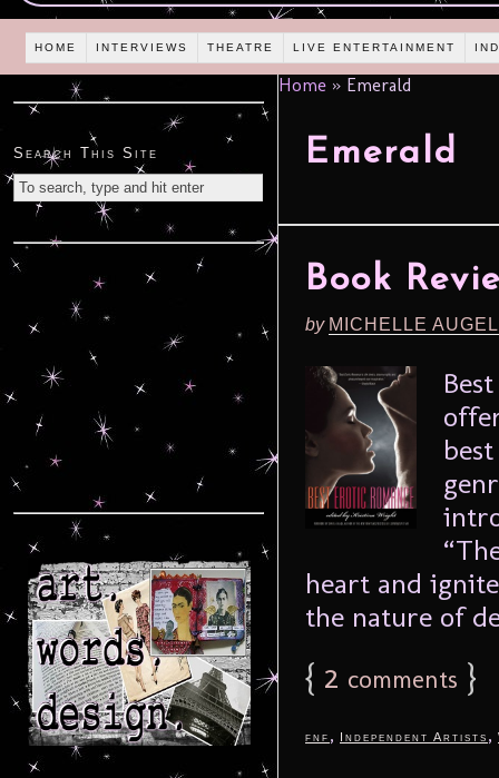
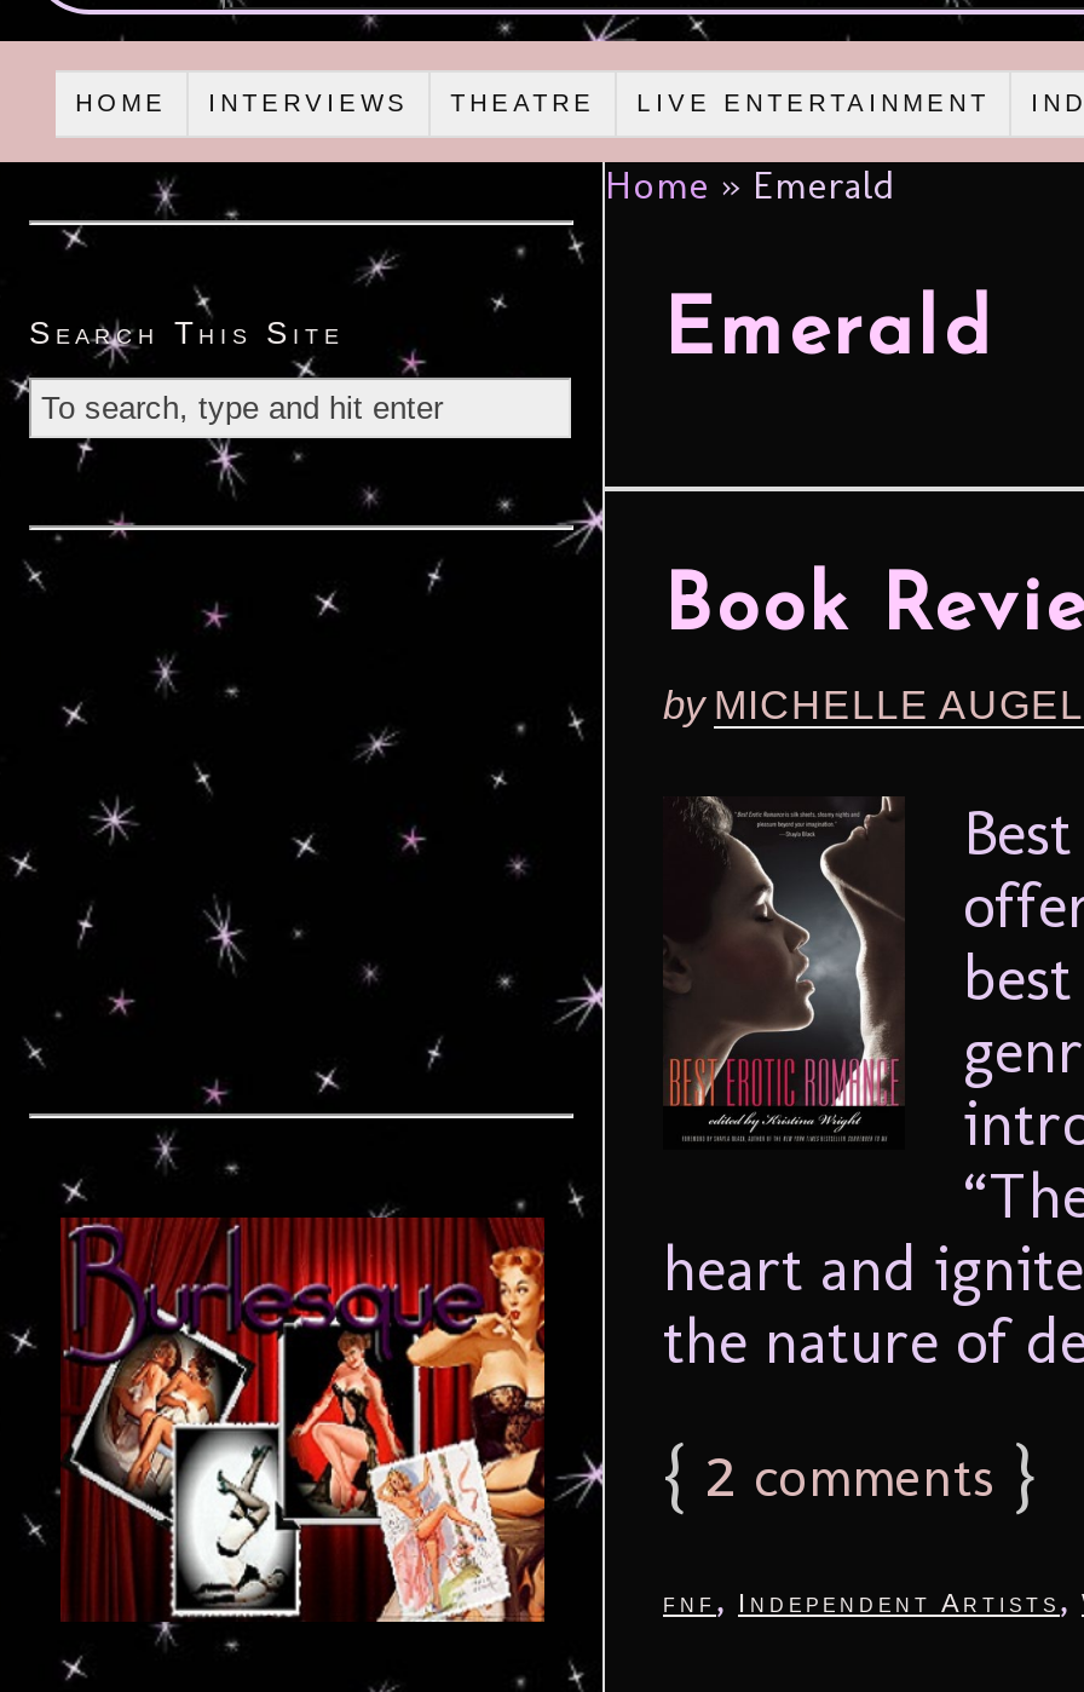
- [image]
+ [image]
